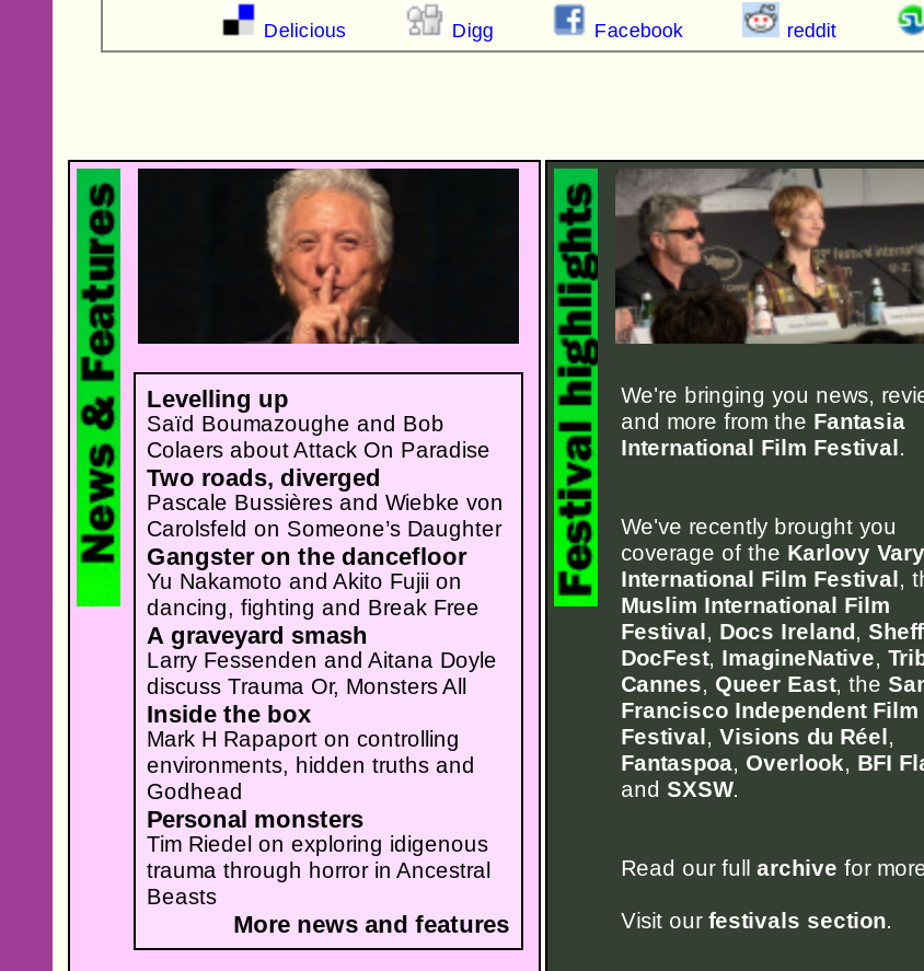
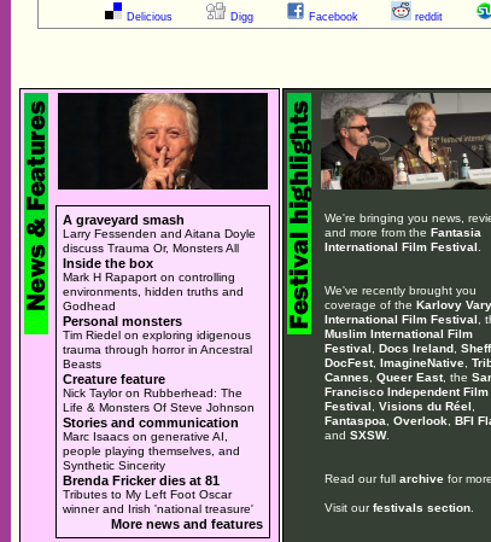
- Levelling up
- Saïd Boumazoughe and Bob
- Colaers about Attack On Paradise
- Two roads, diverged
- Pascale Bussières and Wiebke von
- Carolsfeld on Someone’s Daughter
- Gangster on the dancefloor
- Yu Nakamoto and Akito Fujii on
- dancing, fighting and Break Free

moved up: A graveyard smash | Larry Fessenden and Aitana Doyle | discuss Trauma Or, Monsters All | ... | trauma through horror in Ancestral | Beasts

+ Creature feature
+ Nick Taylor on Rubberhead: The
+ Life & Monsters Of Steve Johnson
+ Stories and communication
+ Marc Isaacs on generative AI,
+ people playing themselves, and
+ Synthetic Sincerity
+ Brenda Fricker dies at 81
+ Tributes to My Left Foot Oscar
+ winner and Irish 'national treasure'
